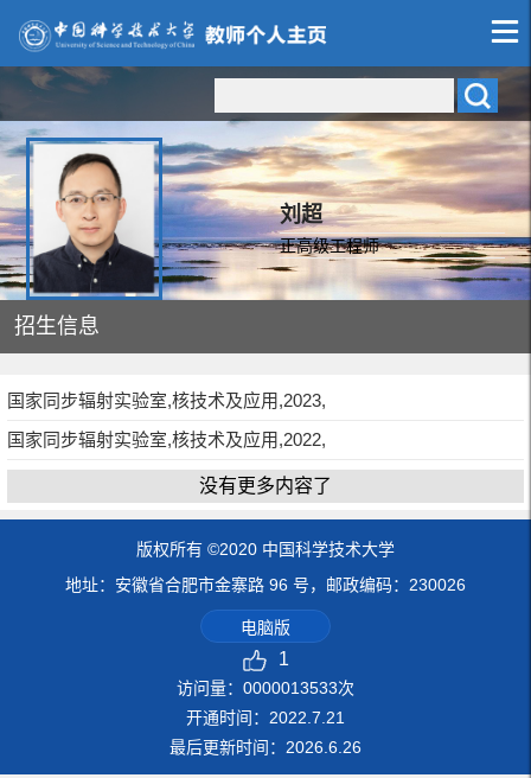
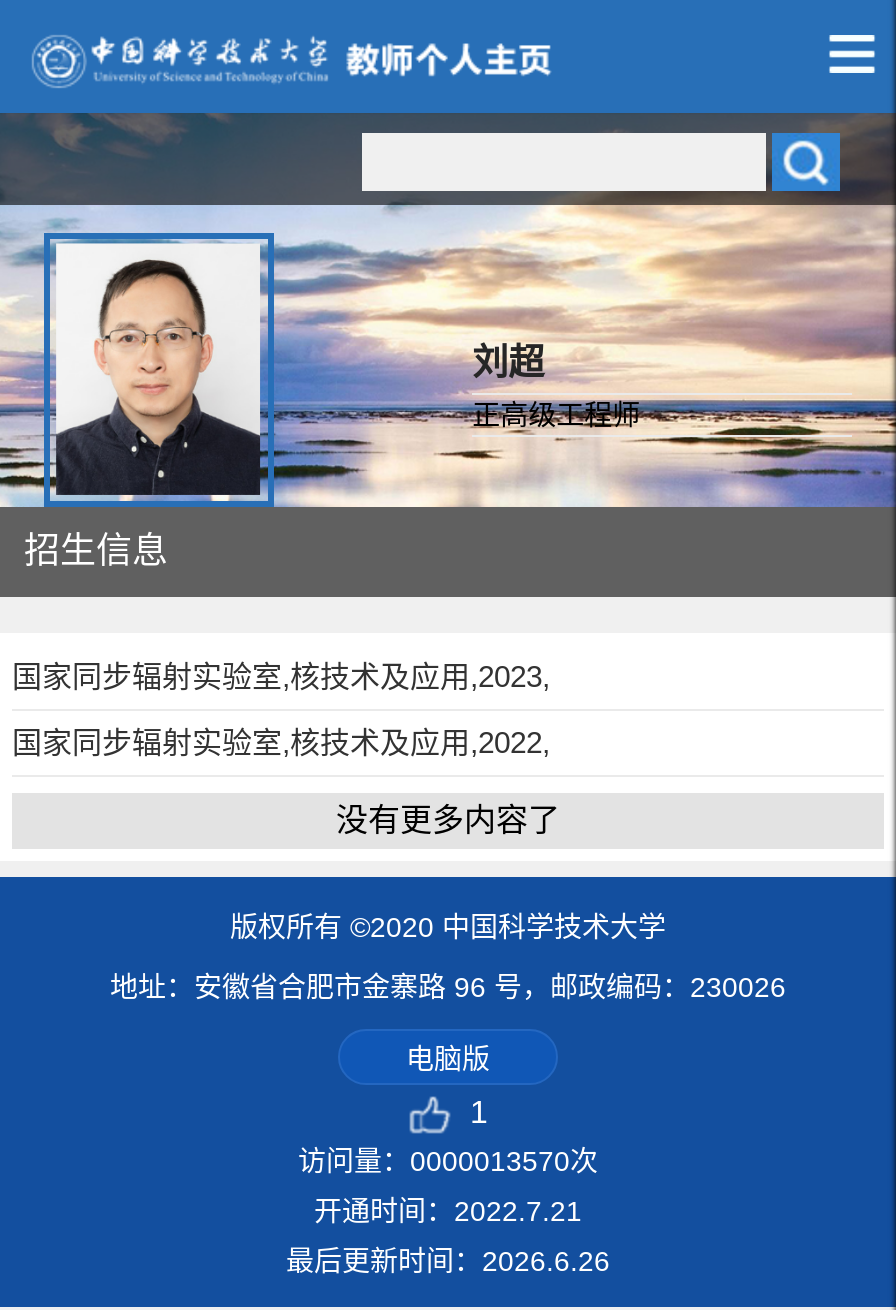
- 访问量：0000013533次
+ 访问量：0000013570次
